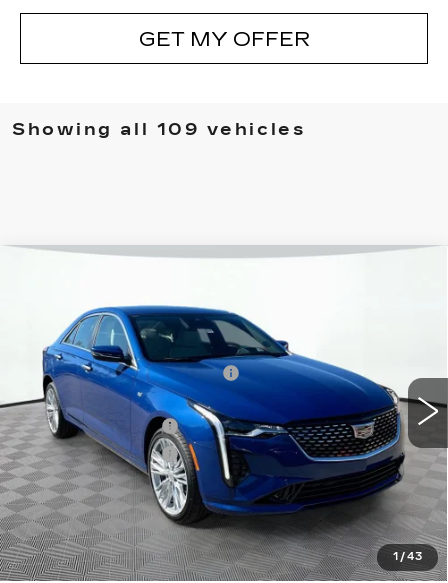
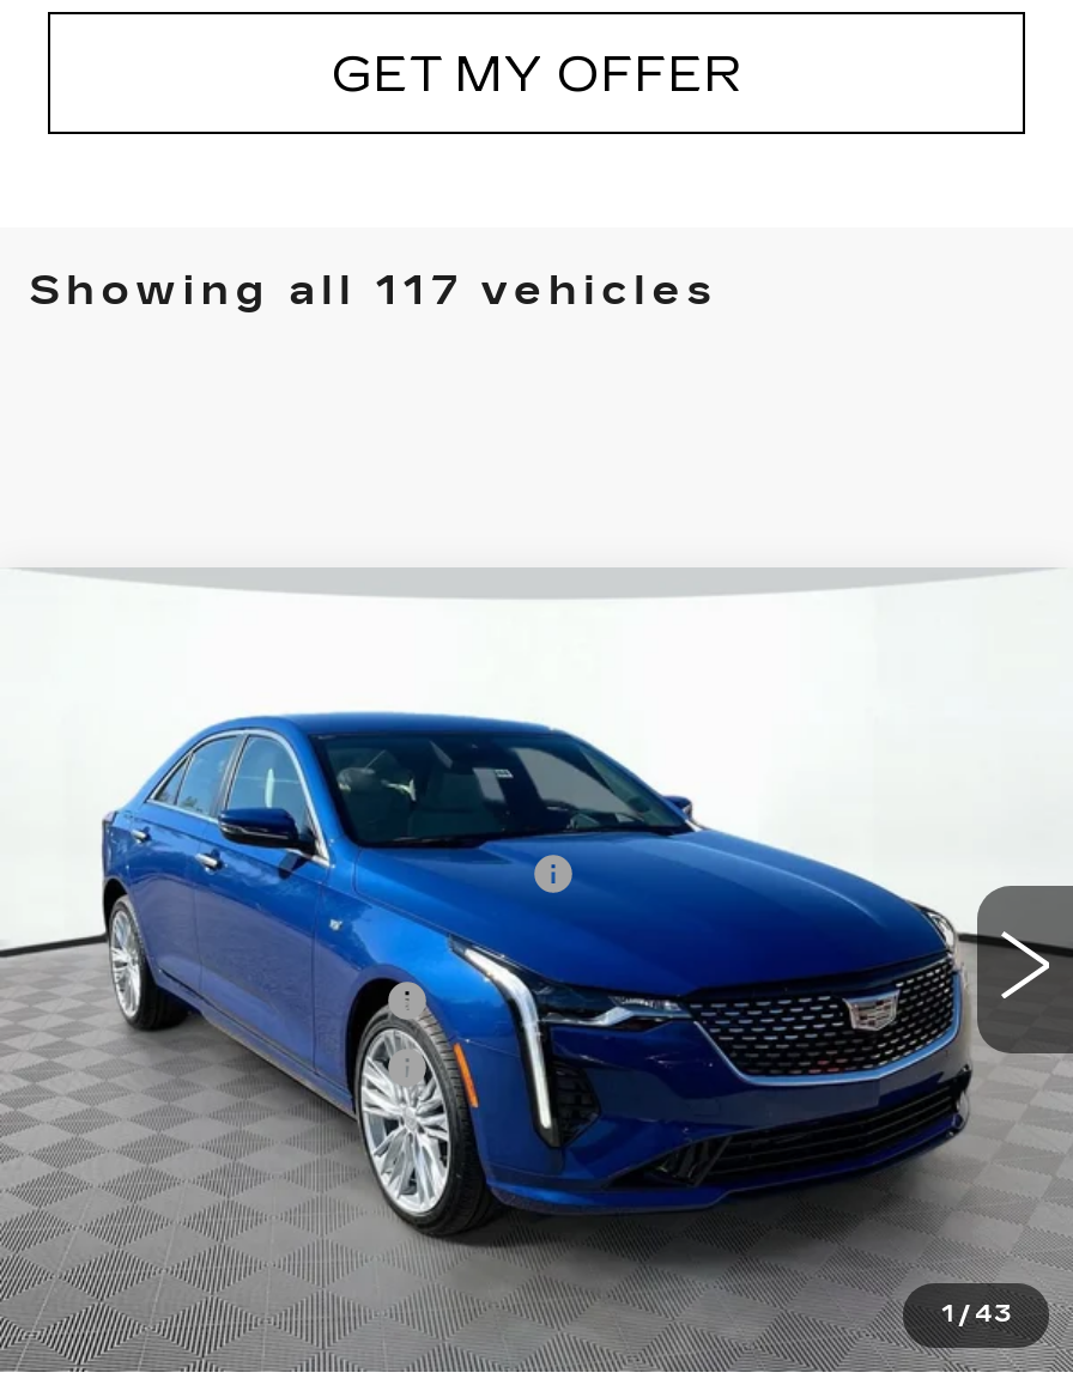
- Showing all 109 vehicles
+ Showing all 117 vehicles
